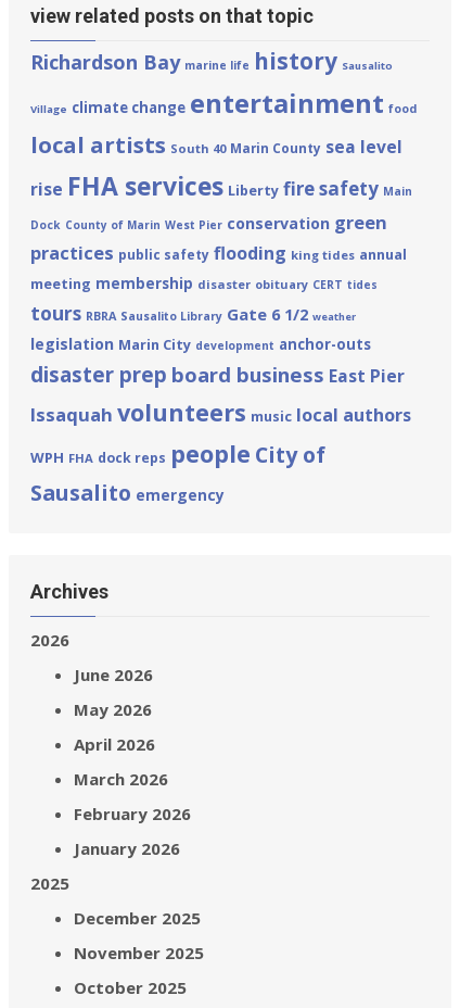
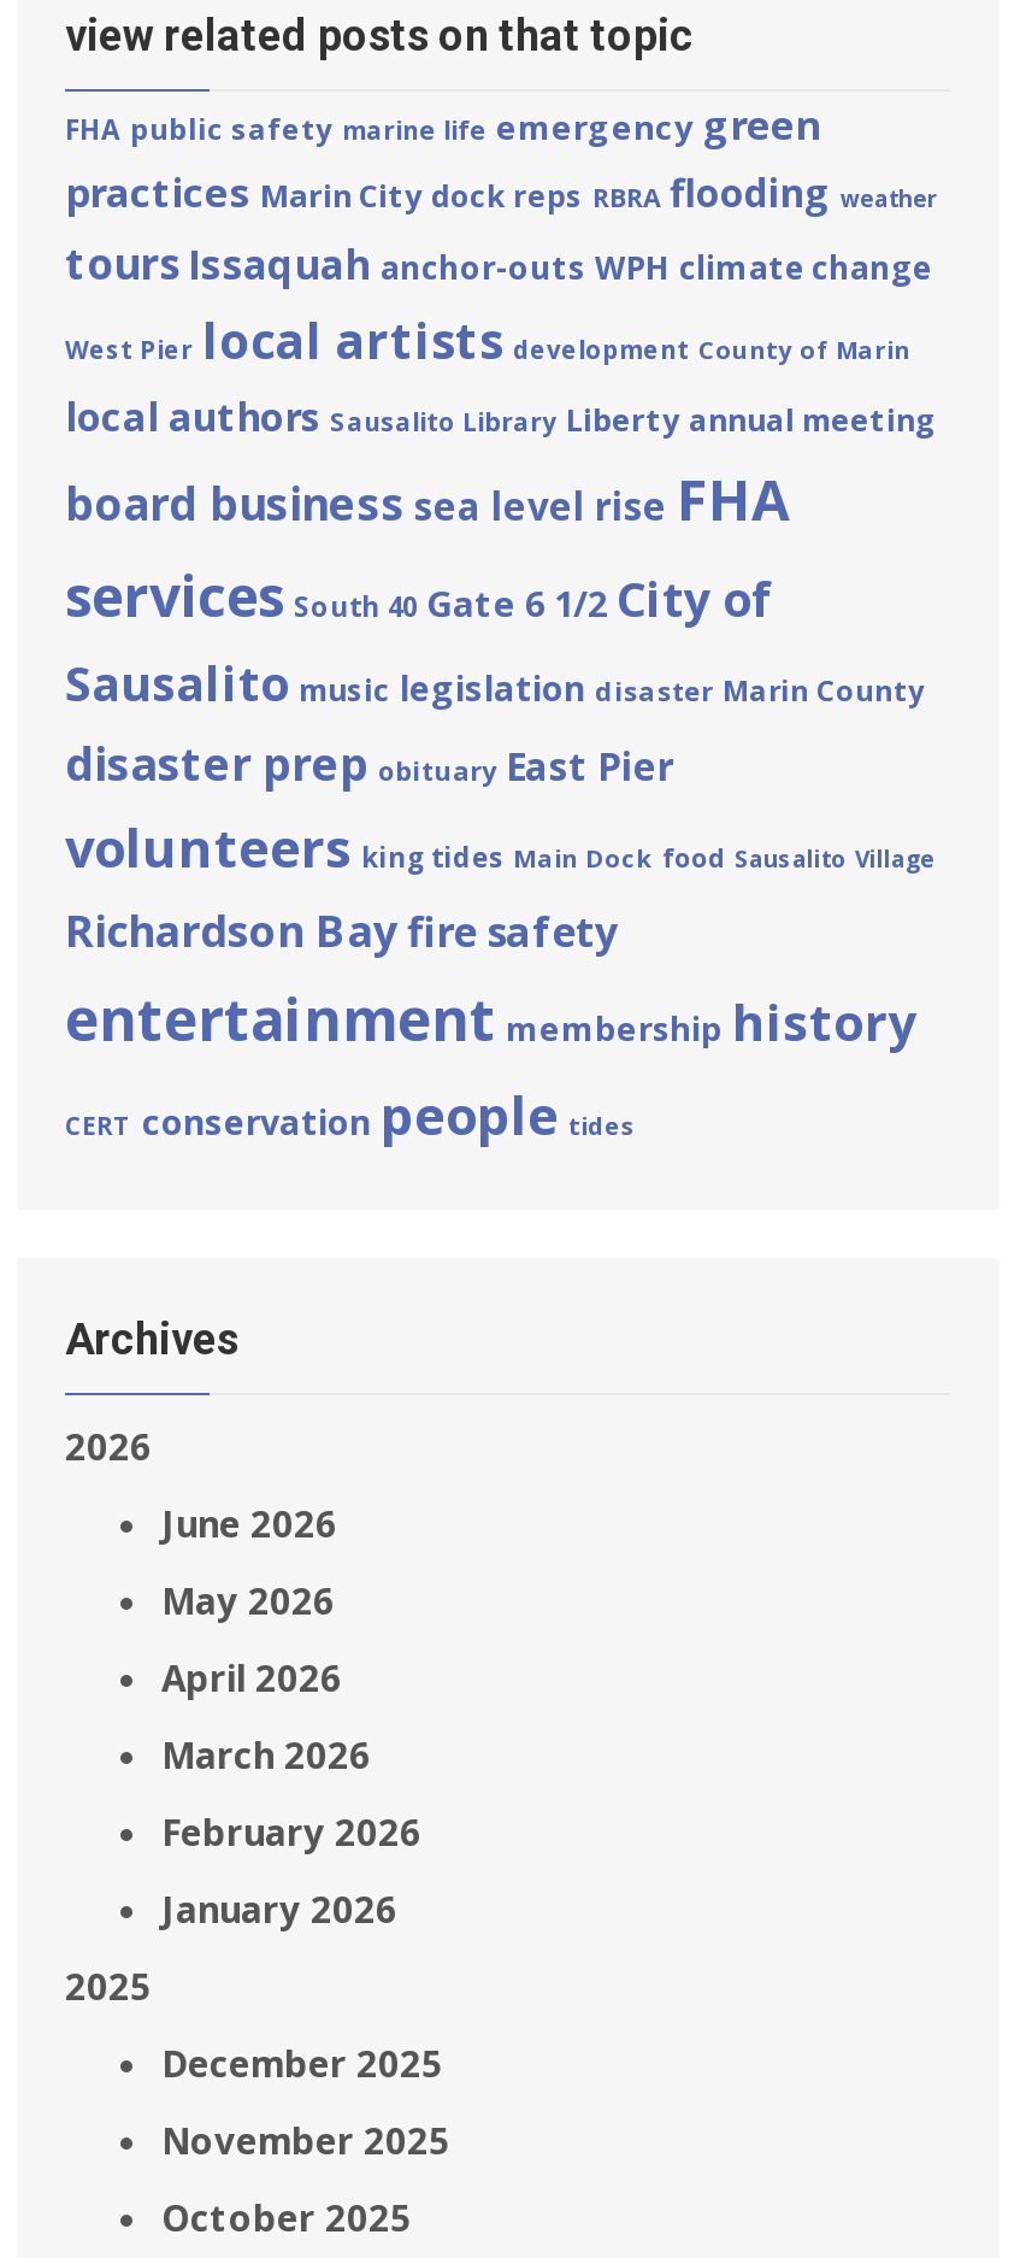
- Richardson Bay marine life history Sausalito
- Village climate change entertainment food
- local artists South 40 Marin County sea level
- rise FHA services Liberty fire safety Main
- Dock County of Marin West Pier conservation green
- practices public safety flooding king tides annual
- meeting membership disaster obituary CERT tides
- tours RBRA Sausalito Library Gate 6 1/2 weather
- legislation Marin City development anchor-outs
- disaster prep board business East Pier
- Issaquah volunteers music local authors
- WPH FHA dock reps people City of
- Sausalito emergency
+ FHA public safety marine life emergency green
+ practices Marin City dock reps RBRA flooding weather
+ tours Issaquah anchor-outs WPH climate change
+ West Pier local artists development County of Marin
+ local authors Sausalito Library Liberty annual meeting
+ board business sea level rise FHA
+ services South 40 Gate 6 1/2 City of
+ Sausalito music legislation disaster Marin County
+ disaster prep obituary East Pier
+ volunteers king tides Main Dock food Sausalito Village
+ Richardson Bay fire safety
+ entertainment membership history
+ CERT conservation people tides
